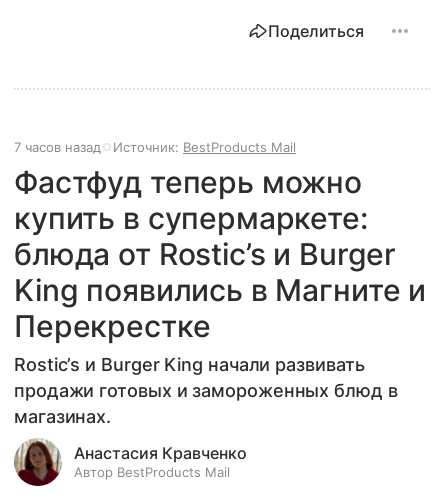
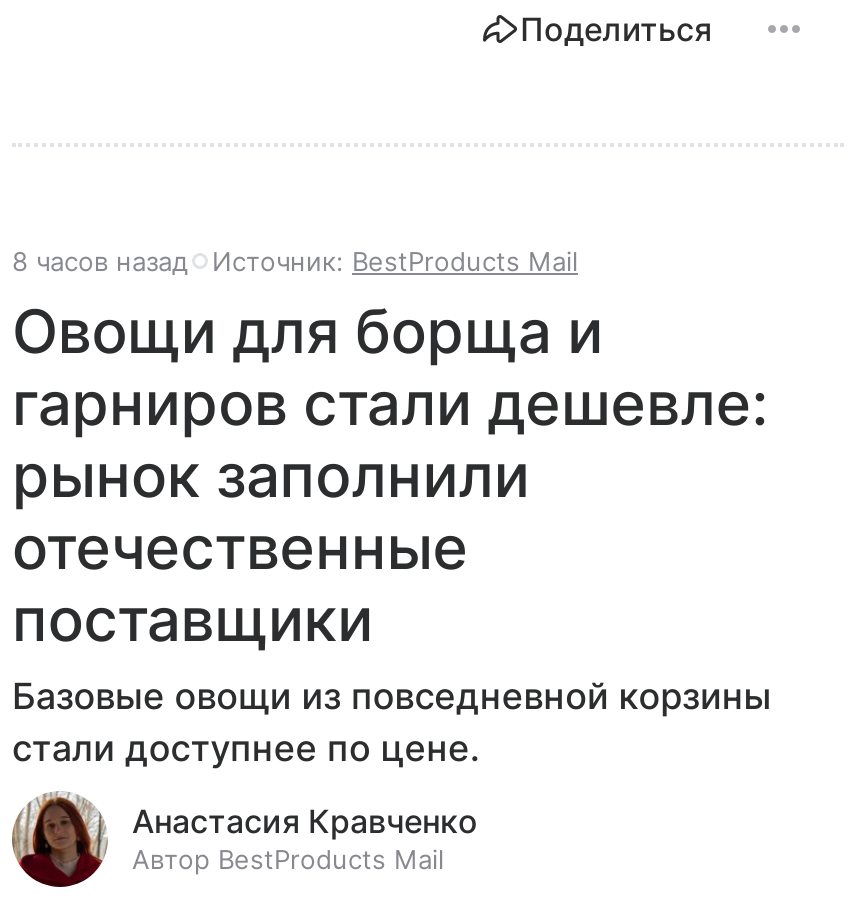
- 7 часов назад Источник: BestProducts Mail
+ 8 часов назад Источник: BestProducts Mail

- Фастфуд теперь можно
- купить в супермаркете:
- блюда от Rostic’s и Burger
- King появились в Магните и
- Перекрестке
- Rostic’s и Burger King начали развивать
- продажи готовых и замороженных блюд в
- магазинах.
+ Овощи для борща и
+ гарниров стали дешевле:
+ рынок заполнили
+ отечественные
+ поставщики
+ Базовые овощи из повседневной корзины
+ стали доступнее по цене.
